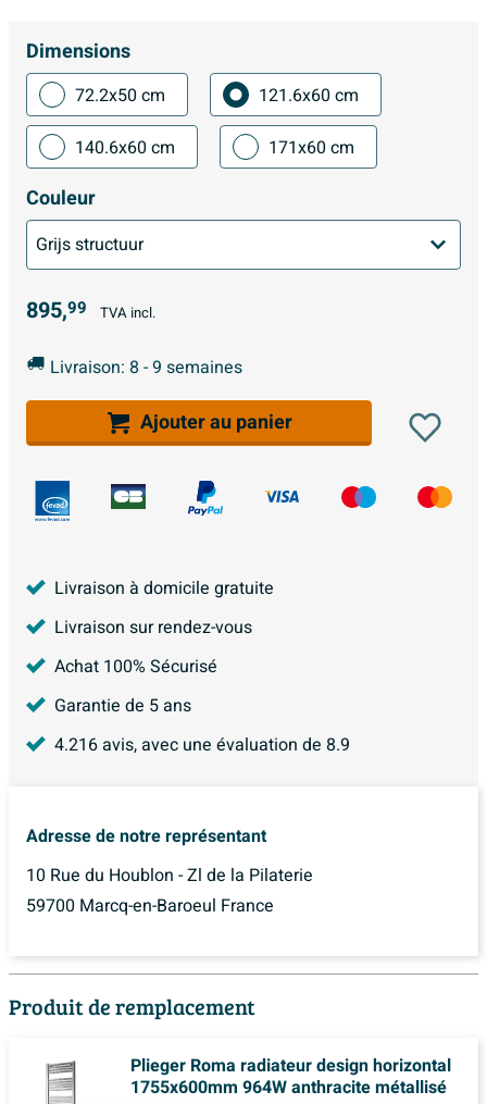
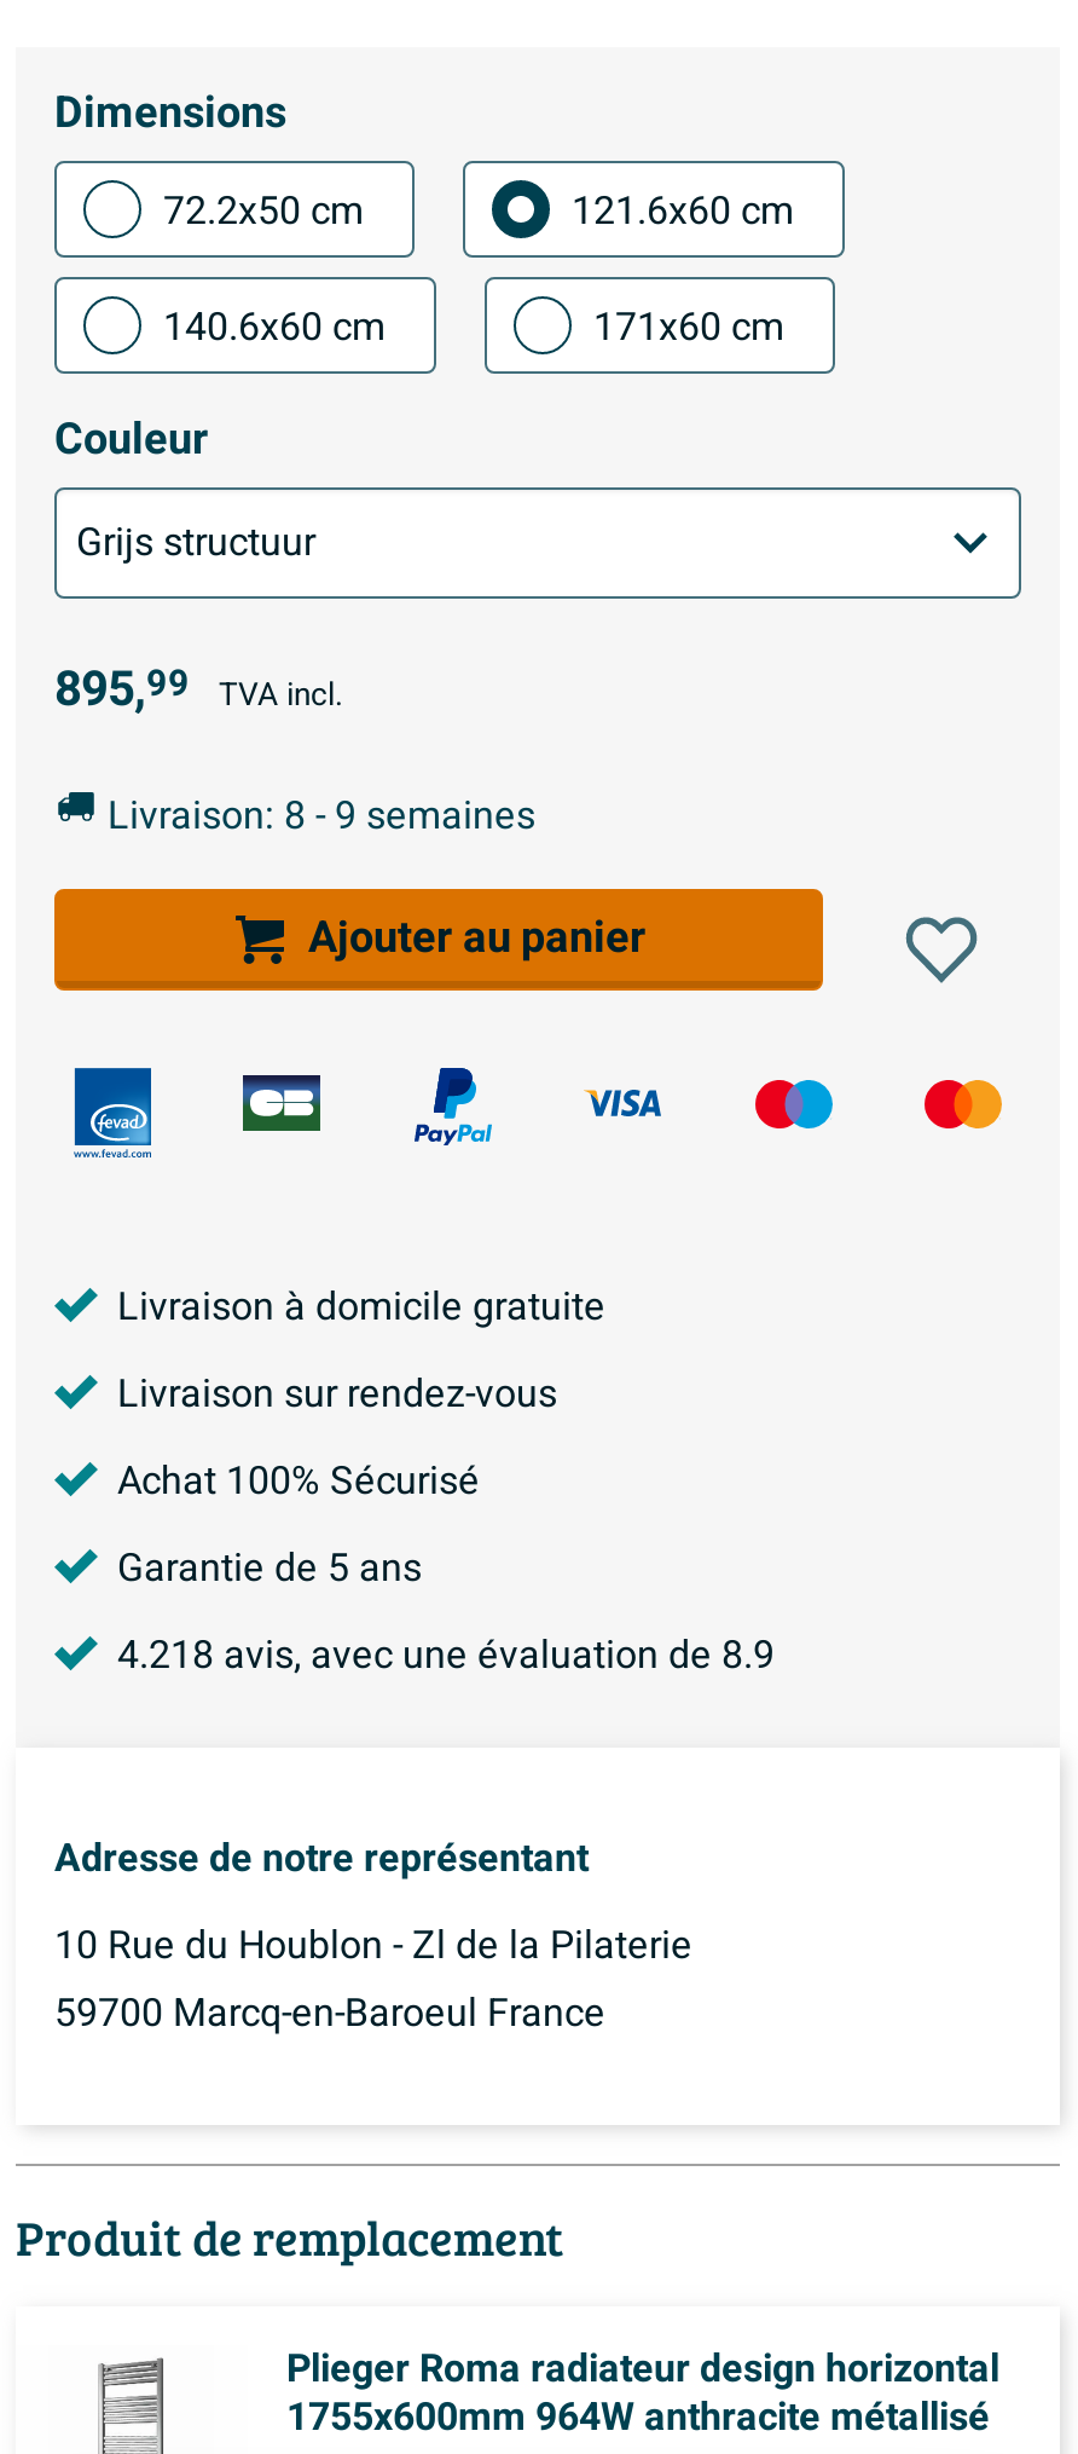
- 4.216 avis, avec une évaluation de 8.9
+ 4.218 avis, avec une évaluation de 8.9
